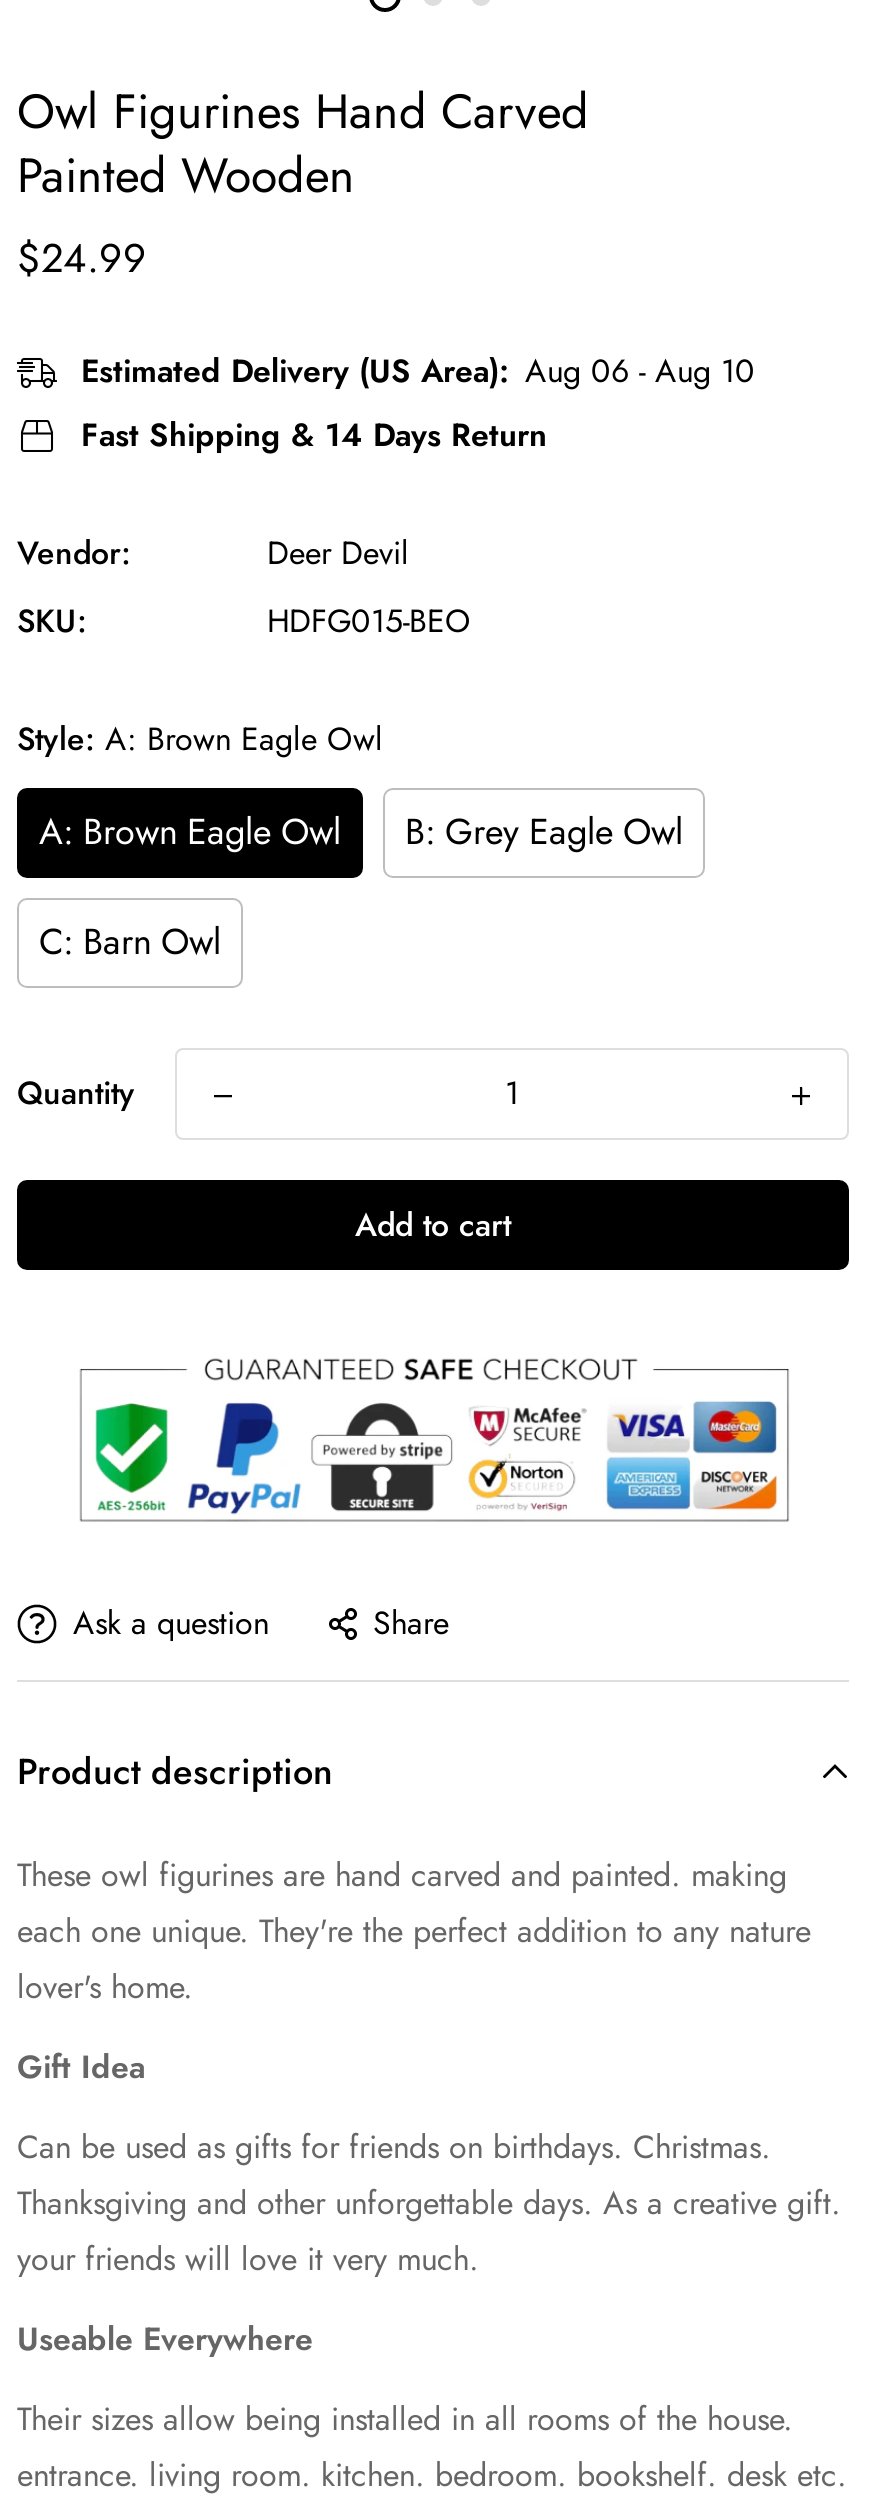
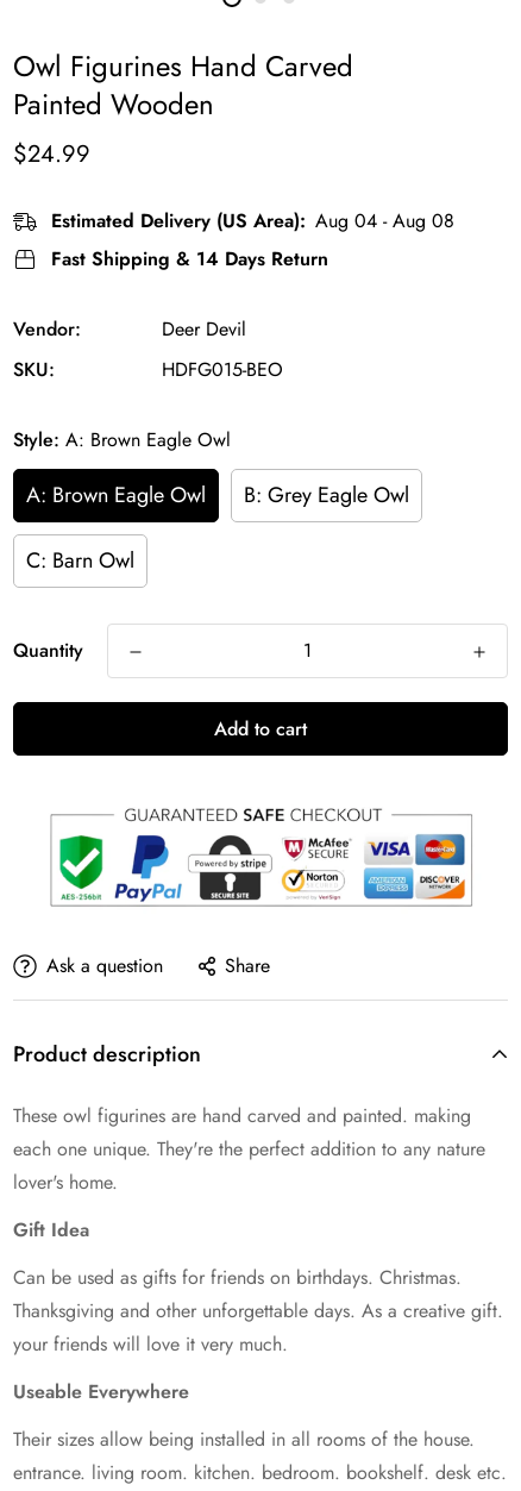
- Estimated Delivery (US Area): Aug 06 - Aug 10
+ Estimated Delivery (US Area): Aug 04 - Aug 08
